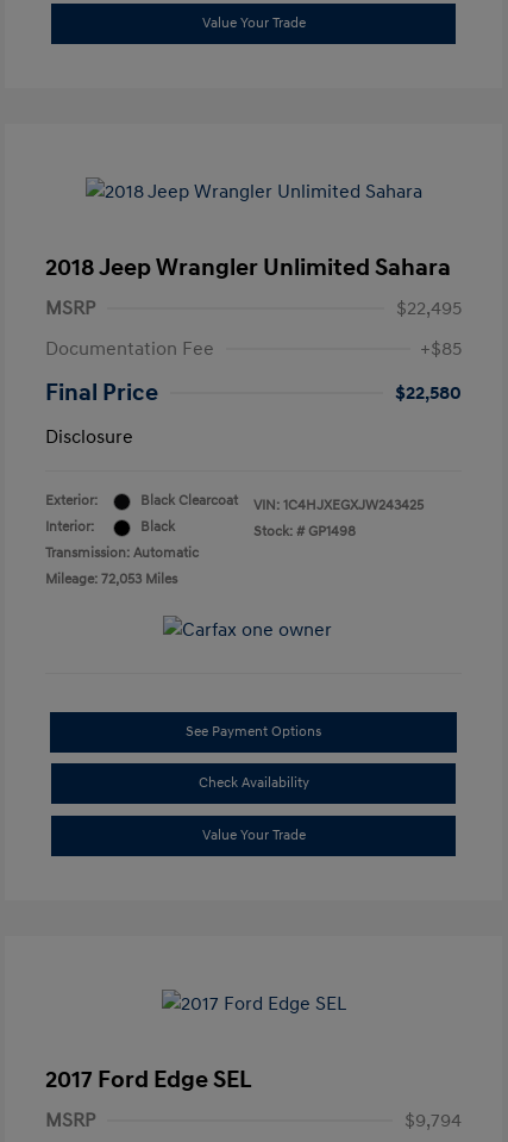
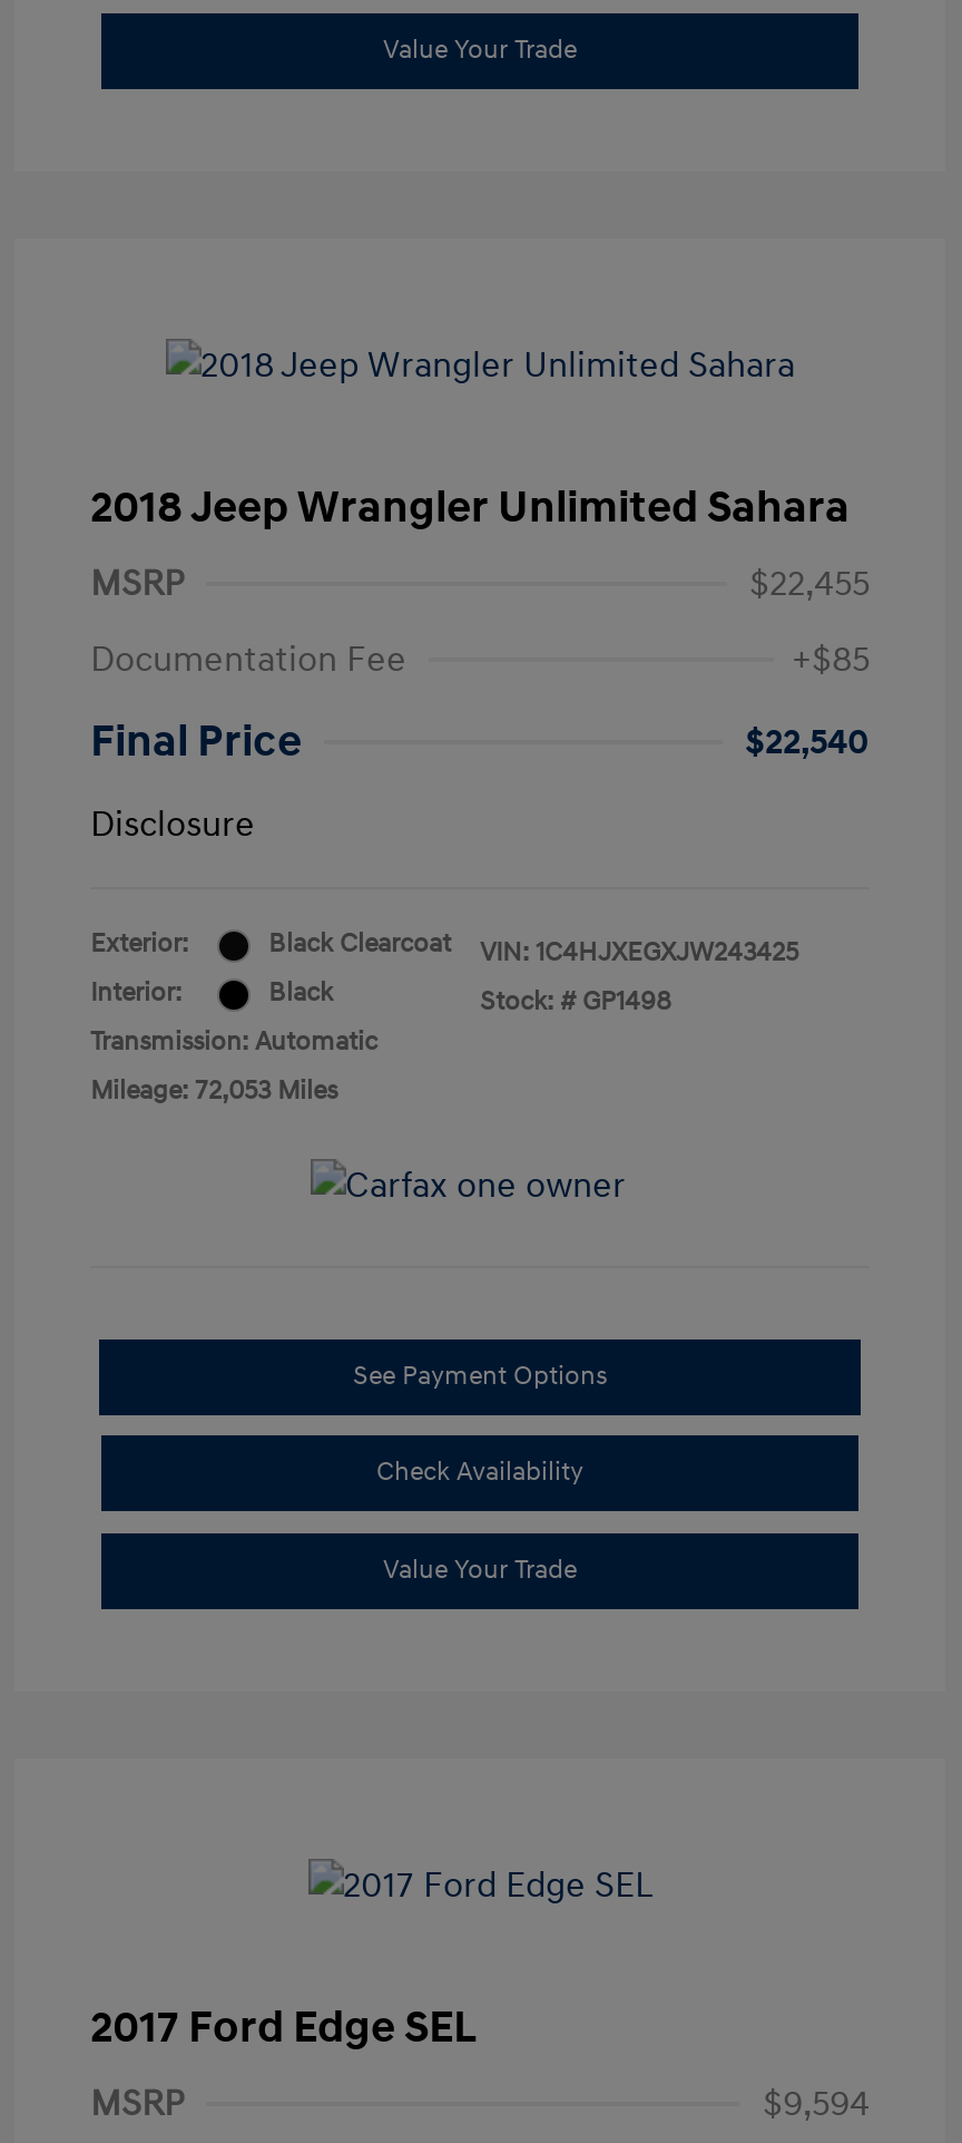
- $22,495
+ $22,455

- $22,580
+ $22,540

- $9,794
+ $9,594
